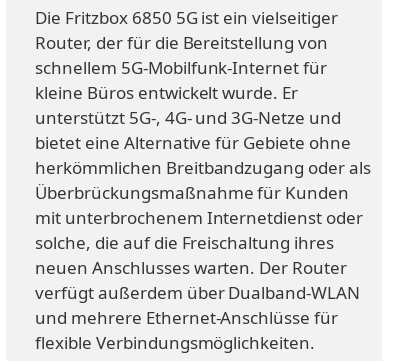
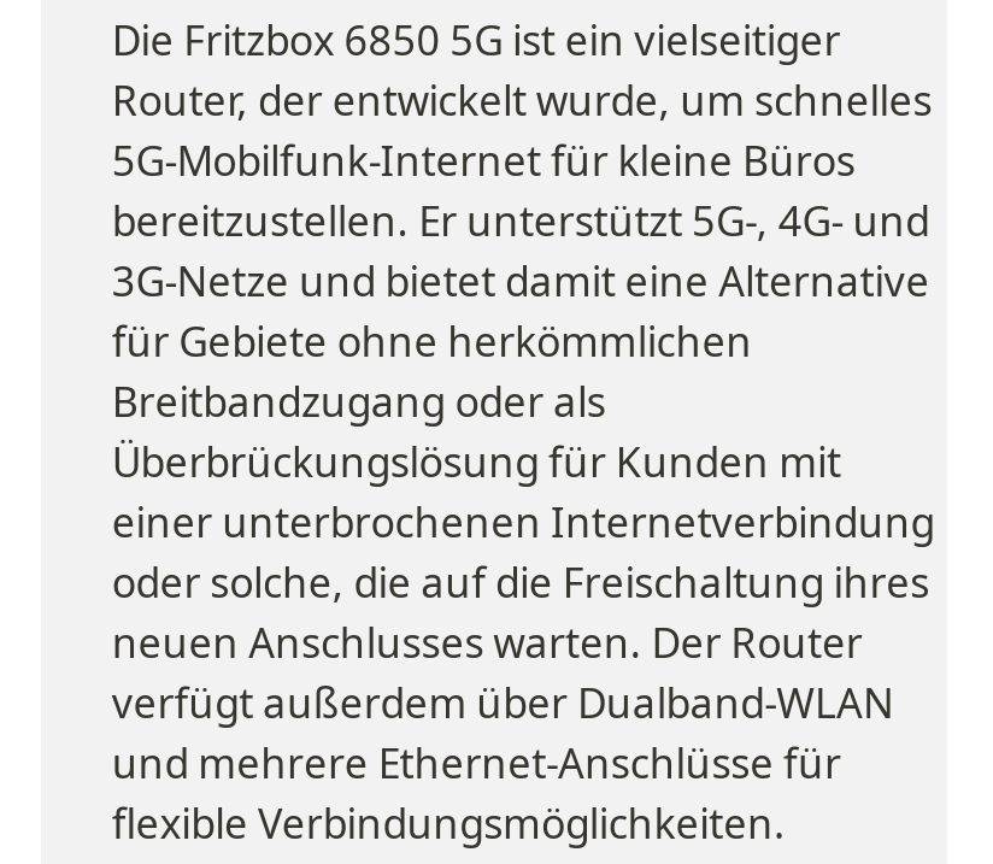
- Router, der für die Bereitstellung von
- schnellem 5G-Mobilfunk-Internet für
- kleine Büros entwickelt wurde. Er
- unterstützt 5G-, 4G- und 3G-Netze und
- bietet eine Alternative für Gebiete ohne
- herkömmlichen Breitbandzugang oder als
- Überbrückungsmaßnahme für Kunden
- mit unterbrochenem Internetdienst oder
- solche, die auf die Freischaltung ihres
+ Router, der entwickelt wurde, um schnelles
+ 5G-Mobilfunk-Internet für kleine Büros
+ bereitzustellen. Er unterstützt 5G-, 4G- und
+ 3G-Netze und bietet damit eine Alternative
+ für Gebiete ohne herkömmlichen
+ Breitbandzugang oder als
+ Überbrückungslösung für Kunden mit
+ einer unterbrochenen Internetverbindung
+ oder solche, die auf die Freischaltung ihres
